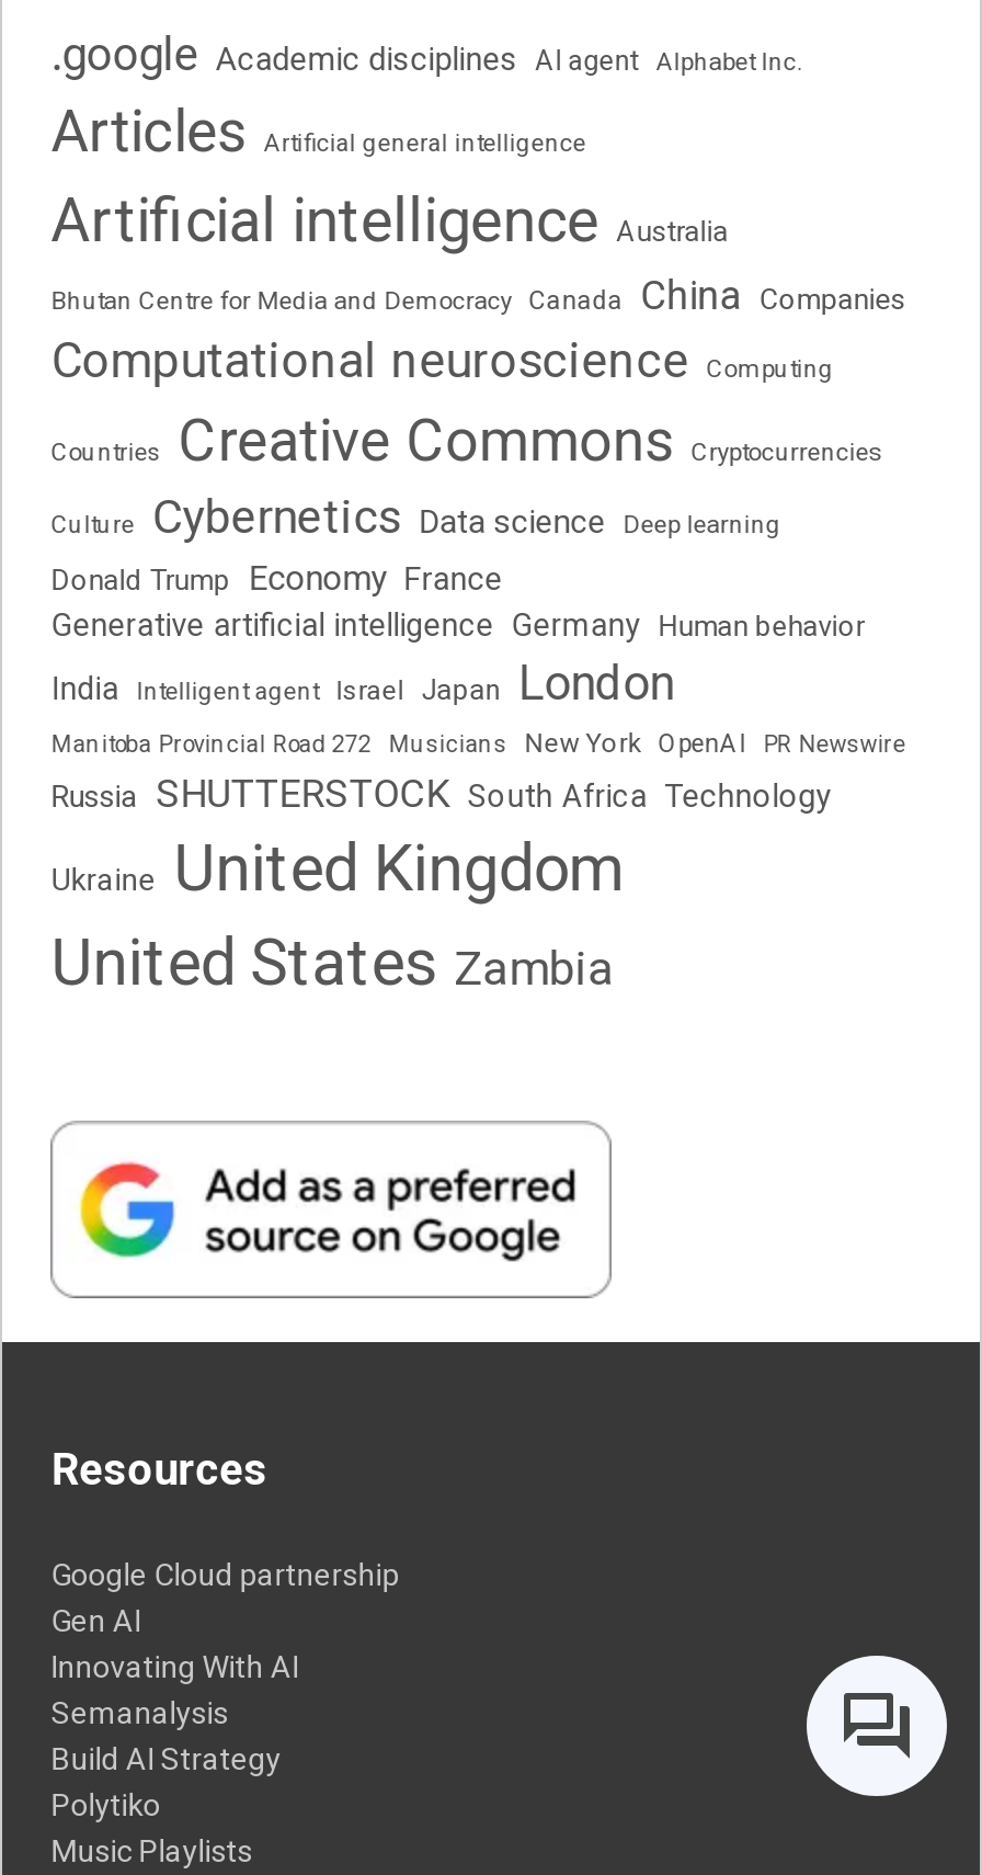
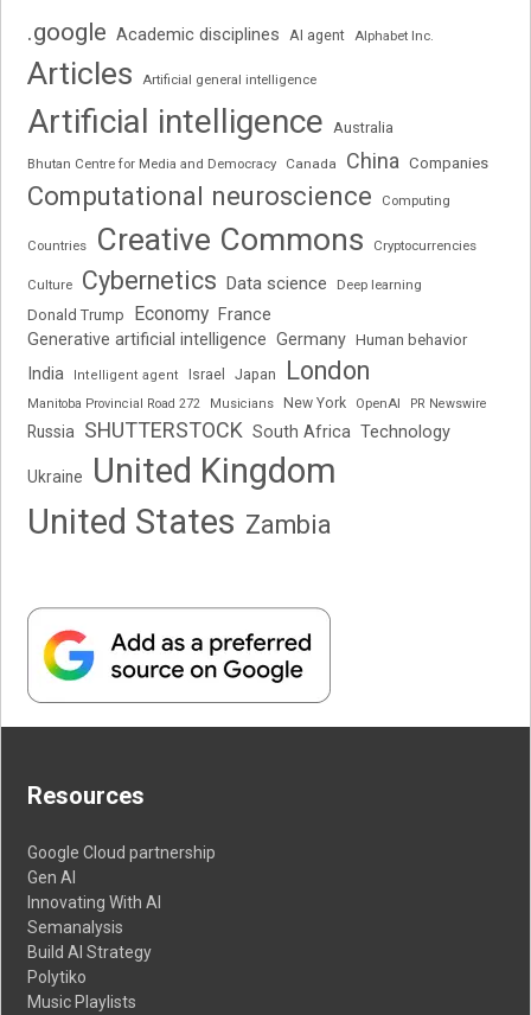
- [image]
